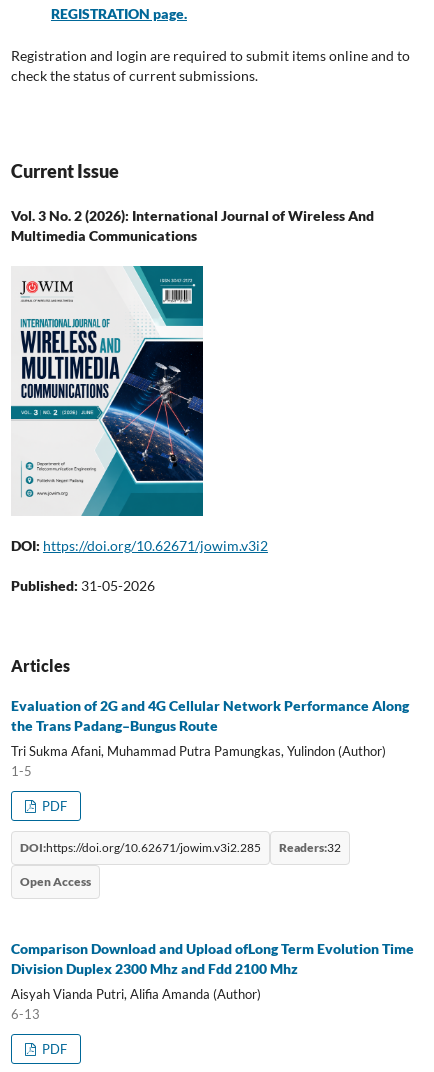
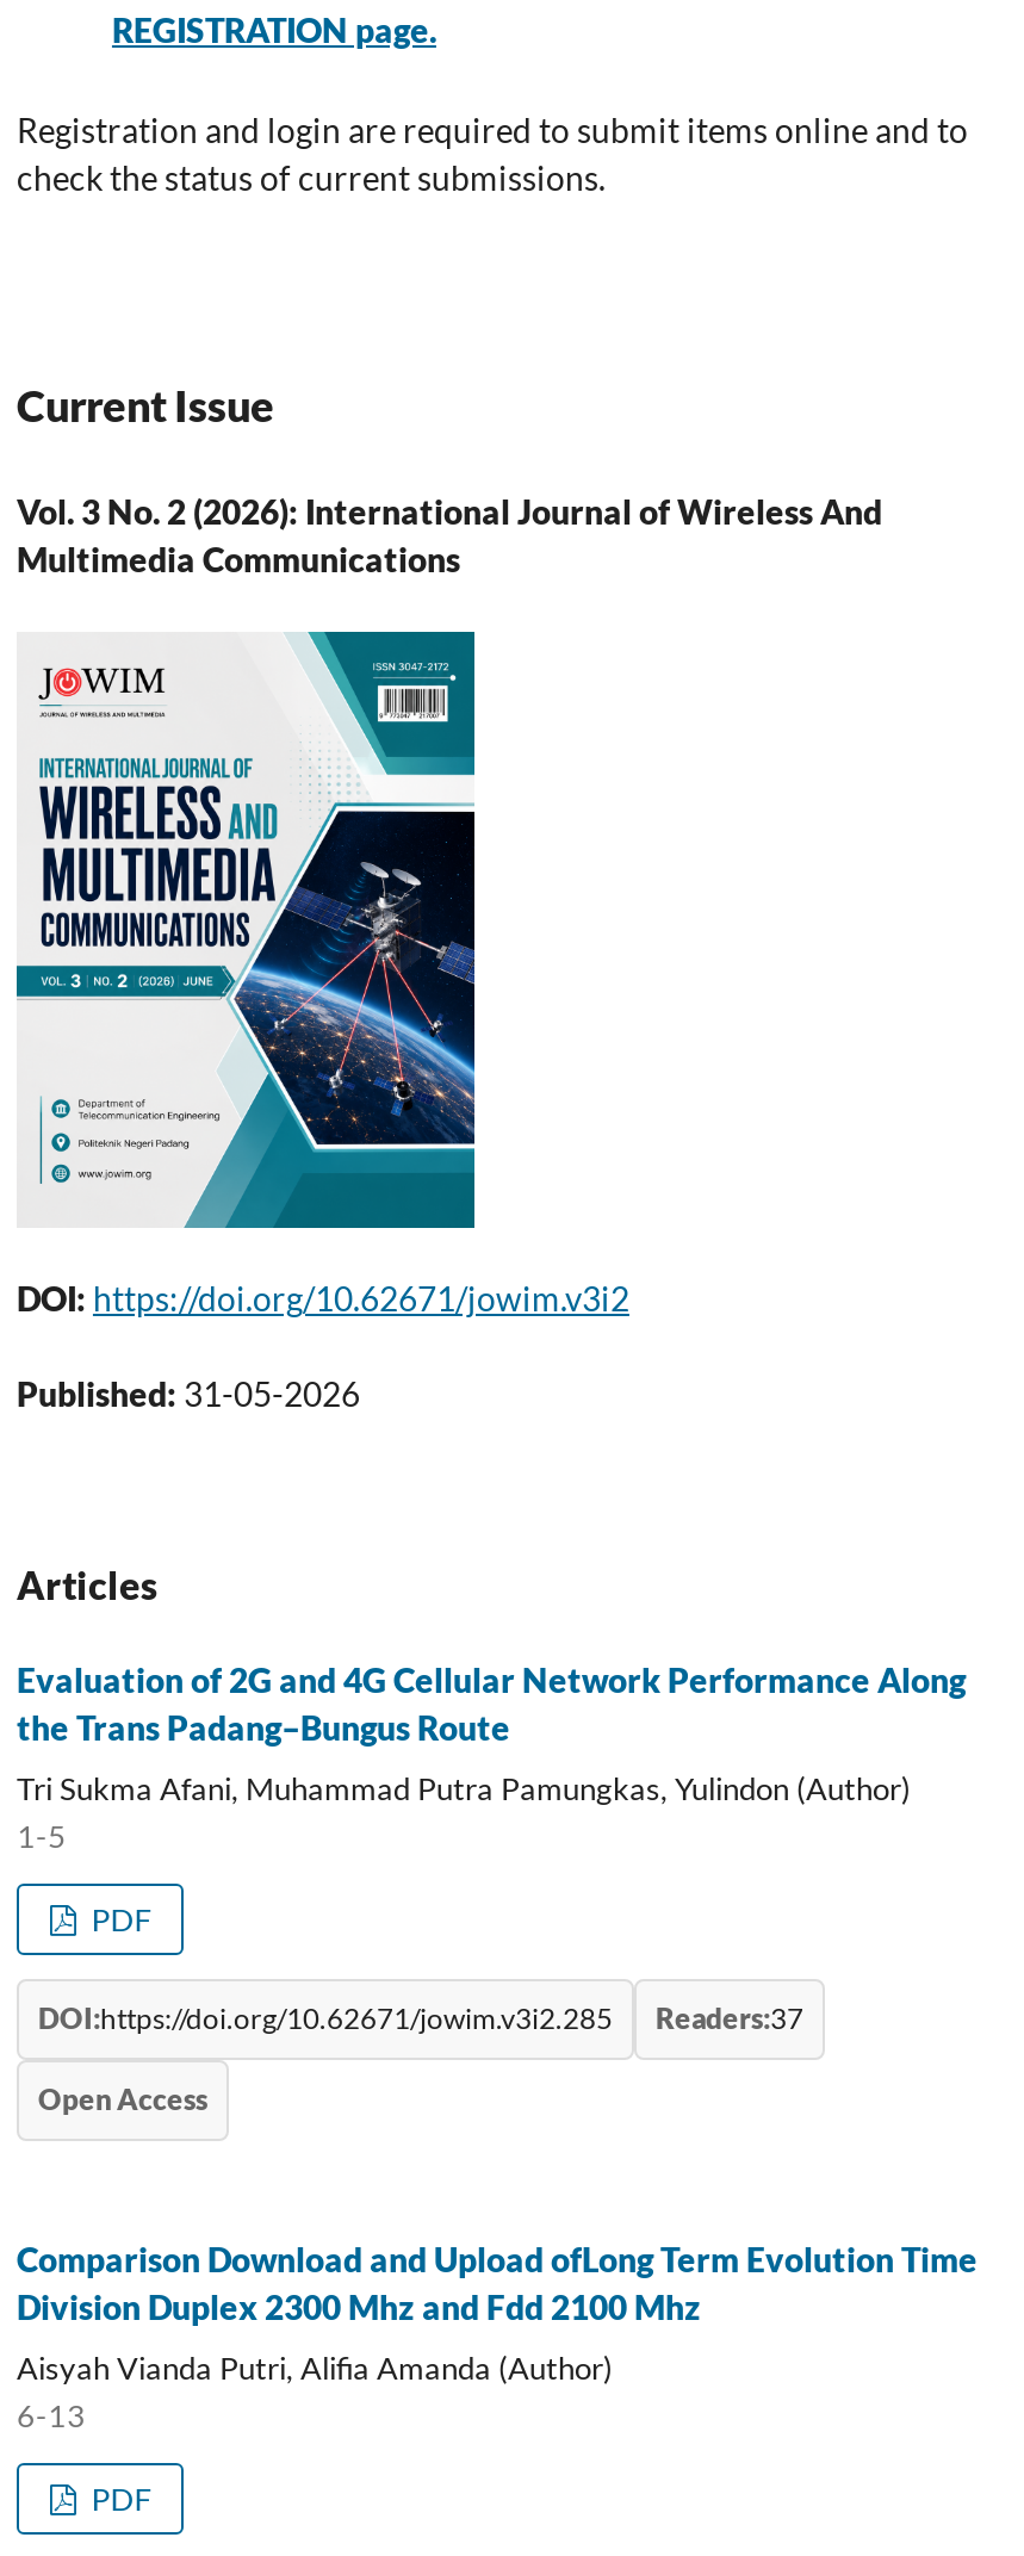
- DOI:https://doi.org/10.62671/jowim.v3i2.285 Readers:32
+ DOI:https://doi.org/10.62671/jowim.v3i2.285 Readers:37
